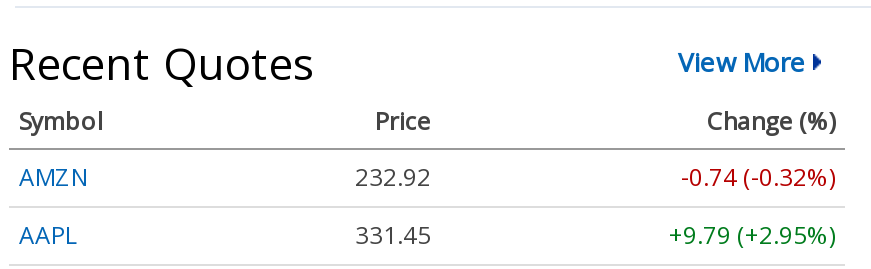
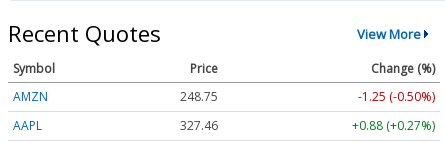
- 232.92
+ 248.75

- -0.74 (-0.32%)
+ -1.25 (-0.50%)

- 331.45
+ 327.46

- +9.79 (+2.95%)
+ +0.88 (+0.27%)
